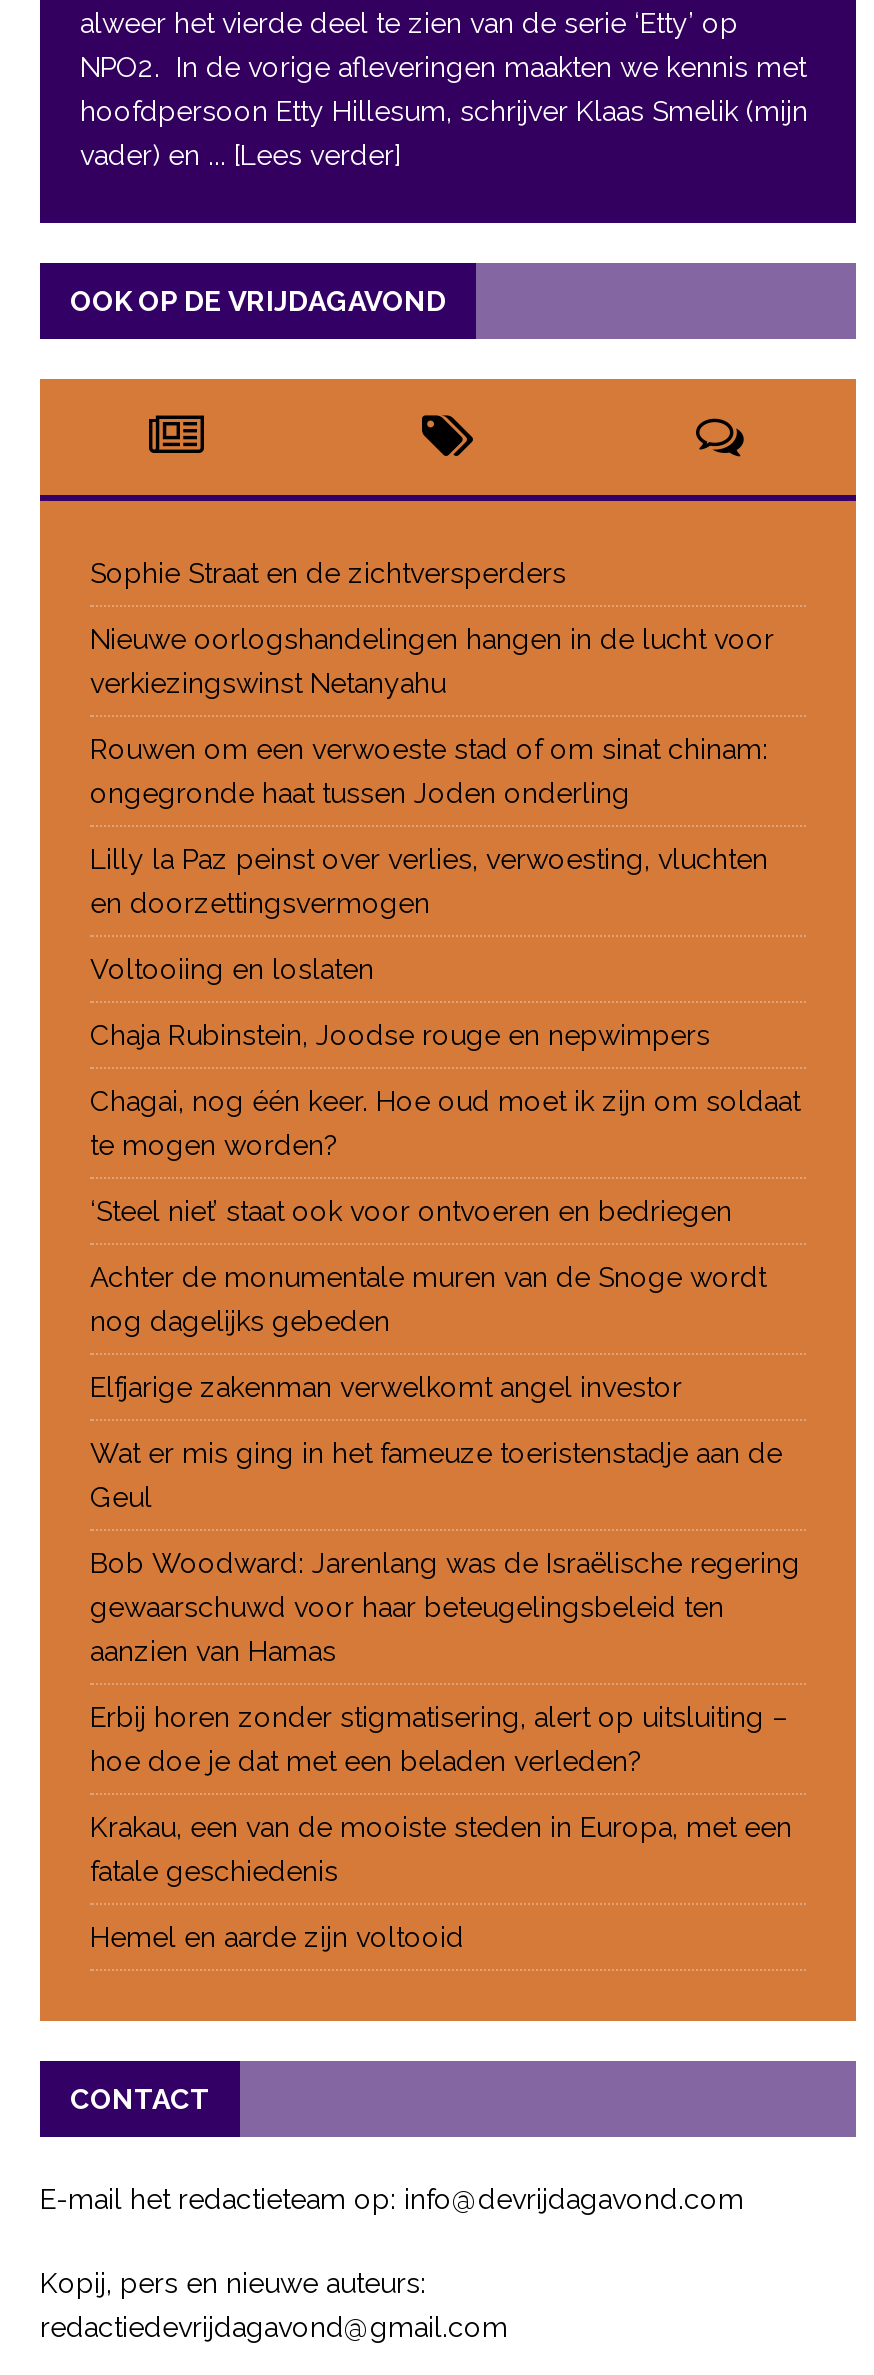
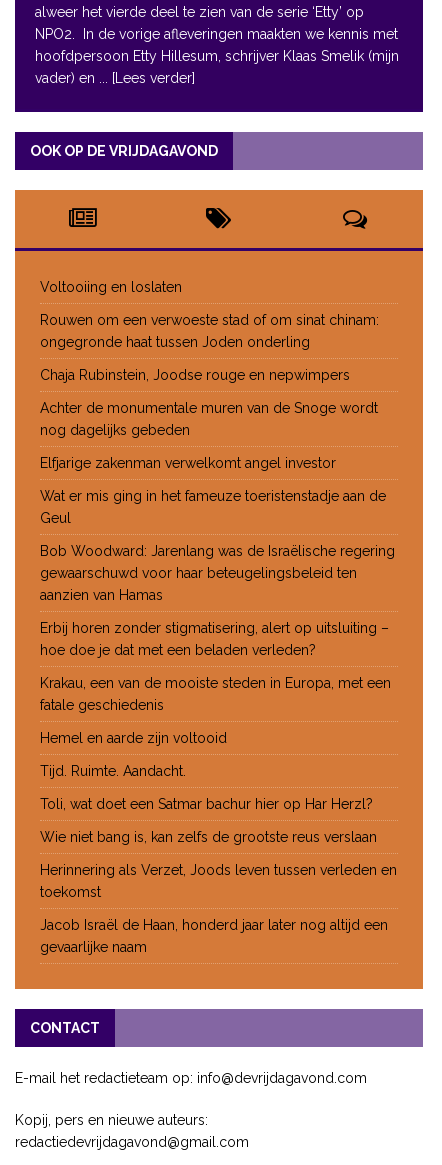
- Sophie Straat en de zichtversperders
- Nieuwe oorlogshandelingen hangen in de lucht voor
- verkiezingswinst Netanyahu

moved up: Rouwen om een verwoeste stad of om sinat chinam: | ongegronde haat tussen Joden onderling

- Lilly la Paz peinst over verlies, verwoesting, vluchten
- en doorzettingsvermogen

moved up: Voltooiing en loslaten

moved up: Chaja Rubinstein, Joodse rouge en nepwimpers

- Chagai, nog één keer. Hoe oud moet ik zijn om soldaat
- te mogen worden?
- ‘Steel niet’ staat ook voor ontvoeren en bedriegen

moved up: Achter de monumentale muren van de Snoge wordt | nog dagelijks gebeden | Elfjarige zakenman verwelkomt angel investor | ... | fatale geschiedenis | Hemel en aarde zijn voltooid

+ Tijd. Ruimte. Aandacht.
+ Toli, wat doet een Satmar bachur hier op Har Herzl?
+ Wie niet bang is, kan zelfs de grootste reus verslaan
+ Herinnering als Verzet, Joods leven tussen verleden en
+ toekomst
+ Jacob Israël de Haan, honderd jaar later nog altijd een
+ gevaarlijke naam
